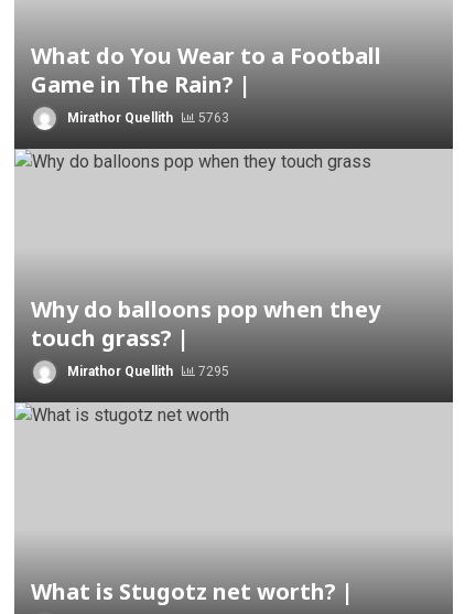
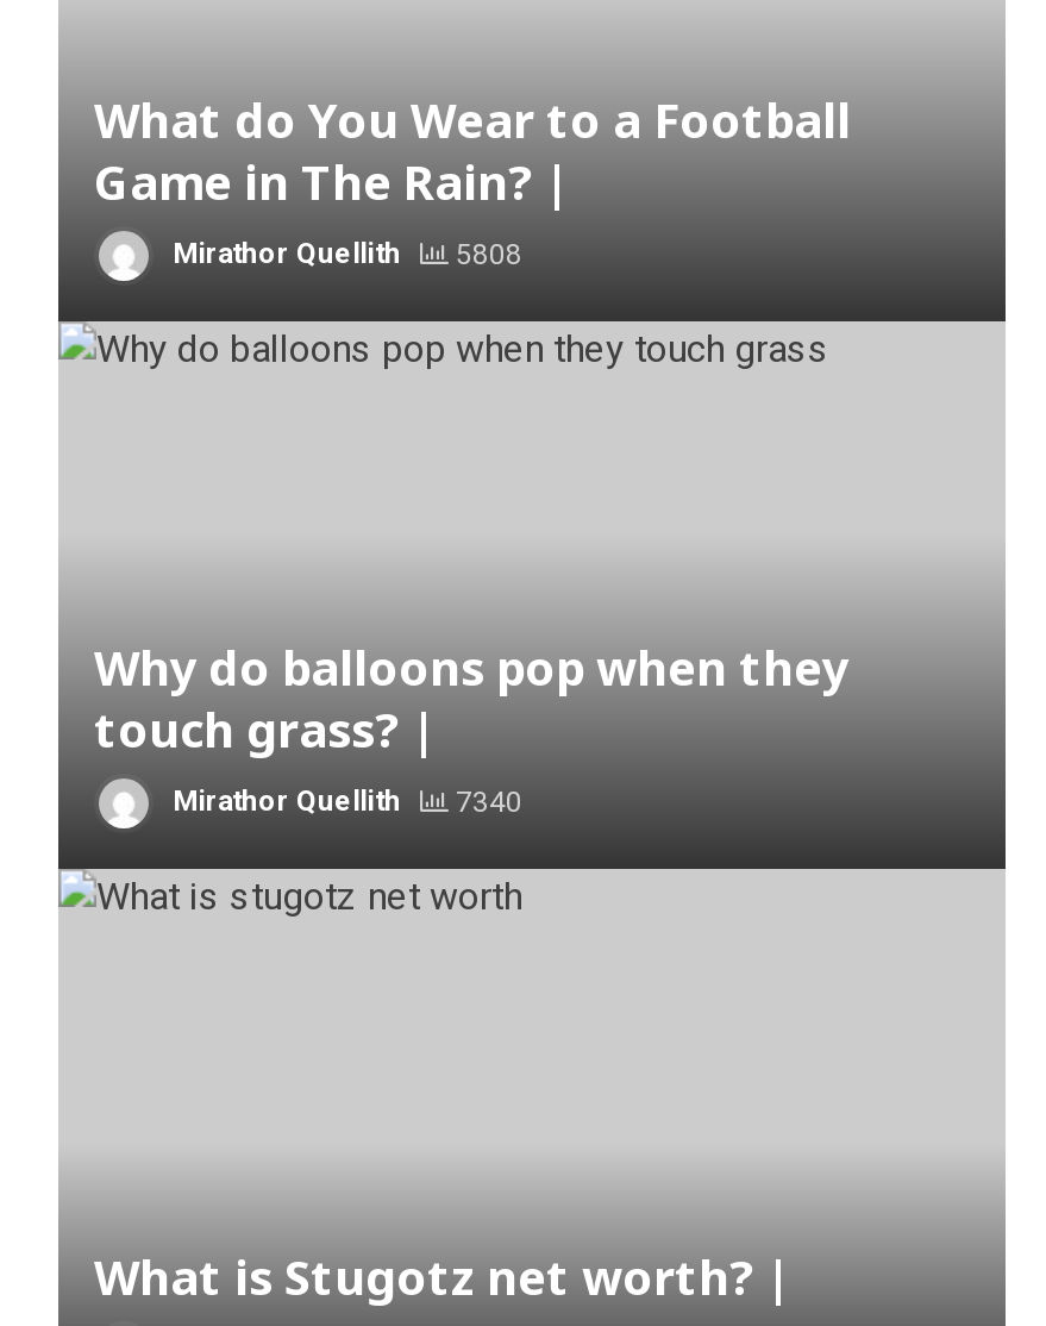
- Mirathor Quellith 5763
+ Mirathor Quellith 5808

- Mirathor Quellith 7295
+ Mirathor Quellith 7340
